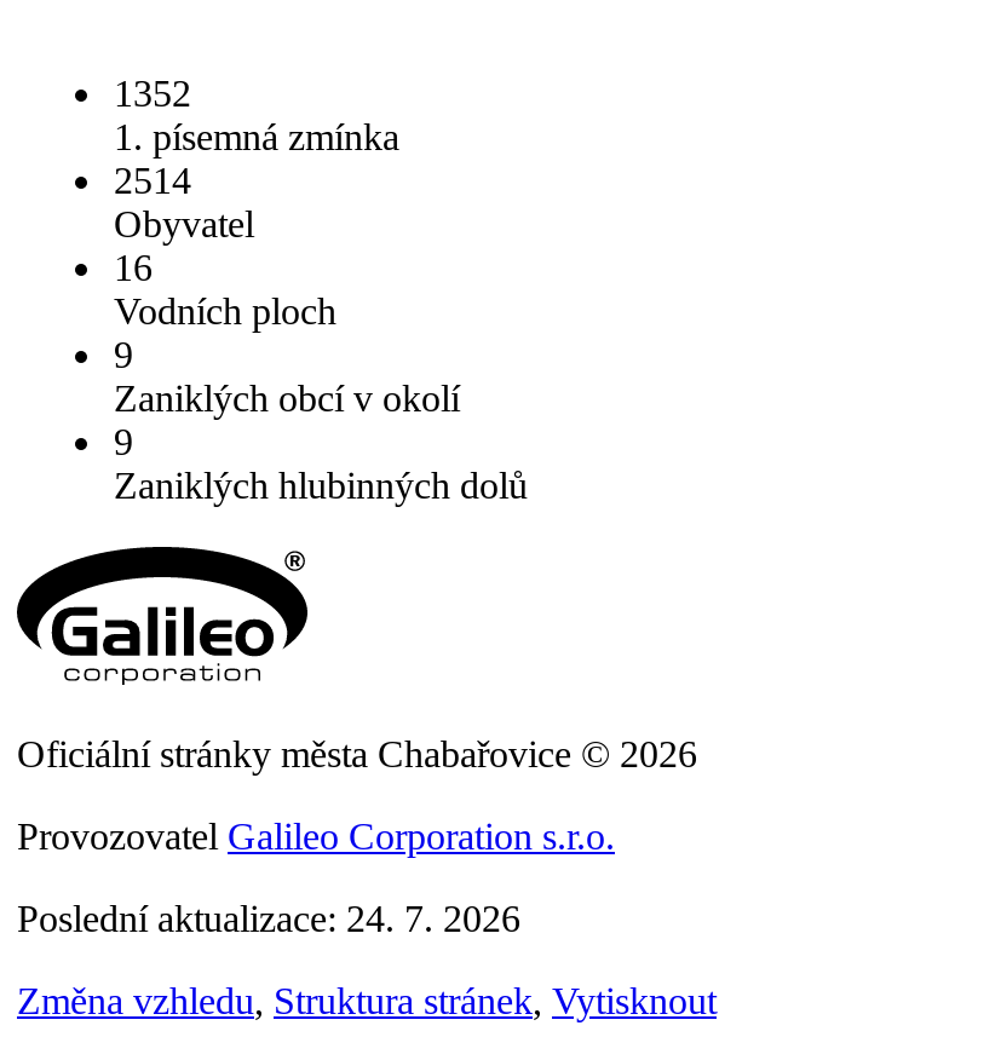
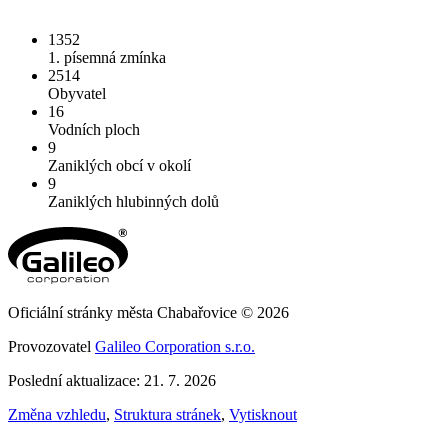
- Poslední aktualizace: 24. 7. 2026
+ Poslední aktualizace: 21. 7. 2026
